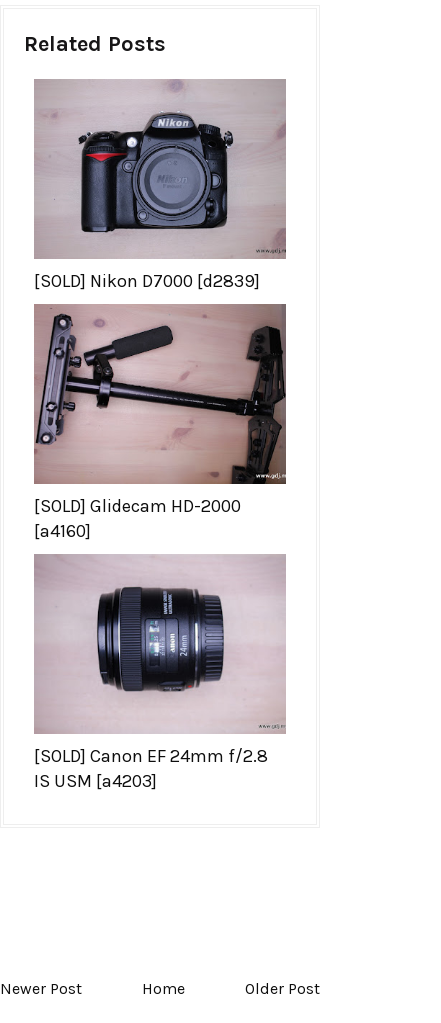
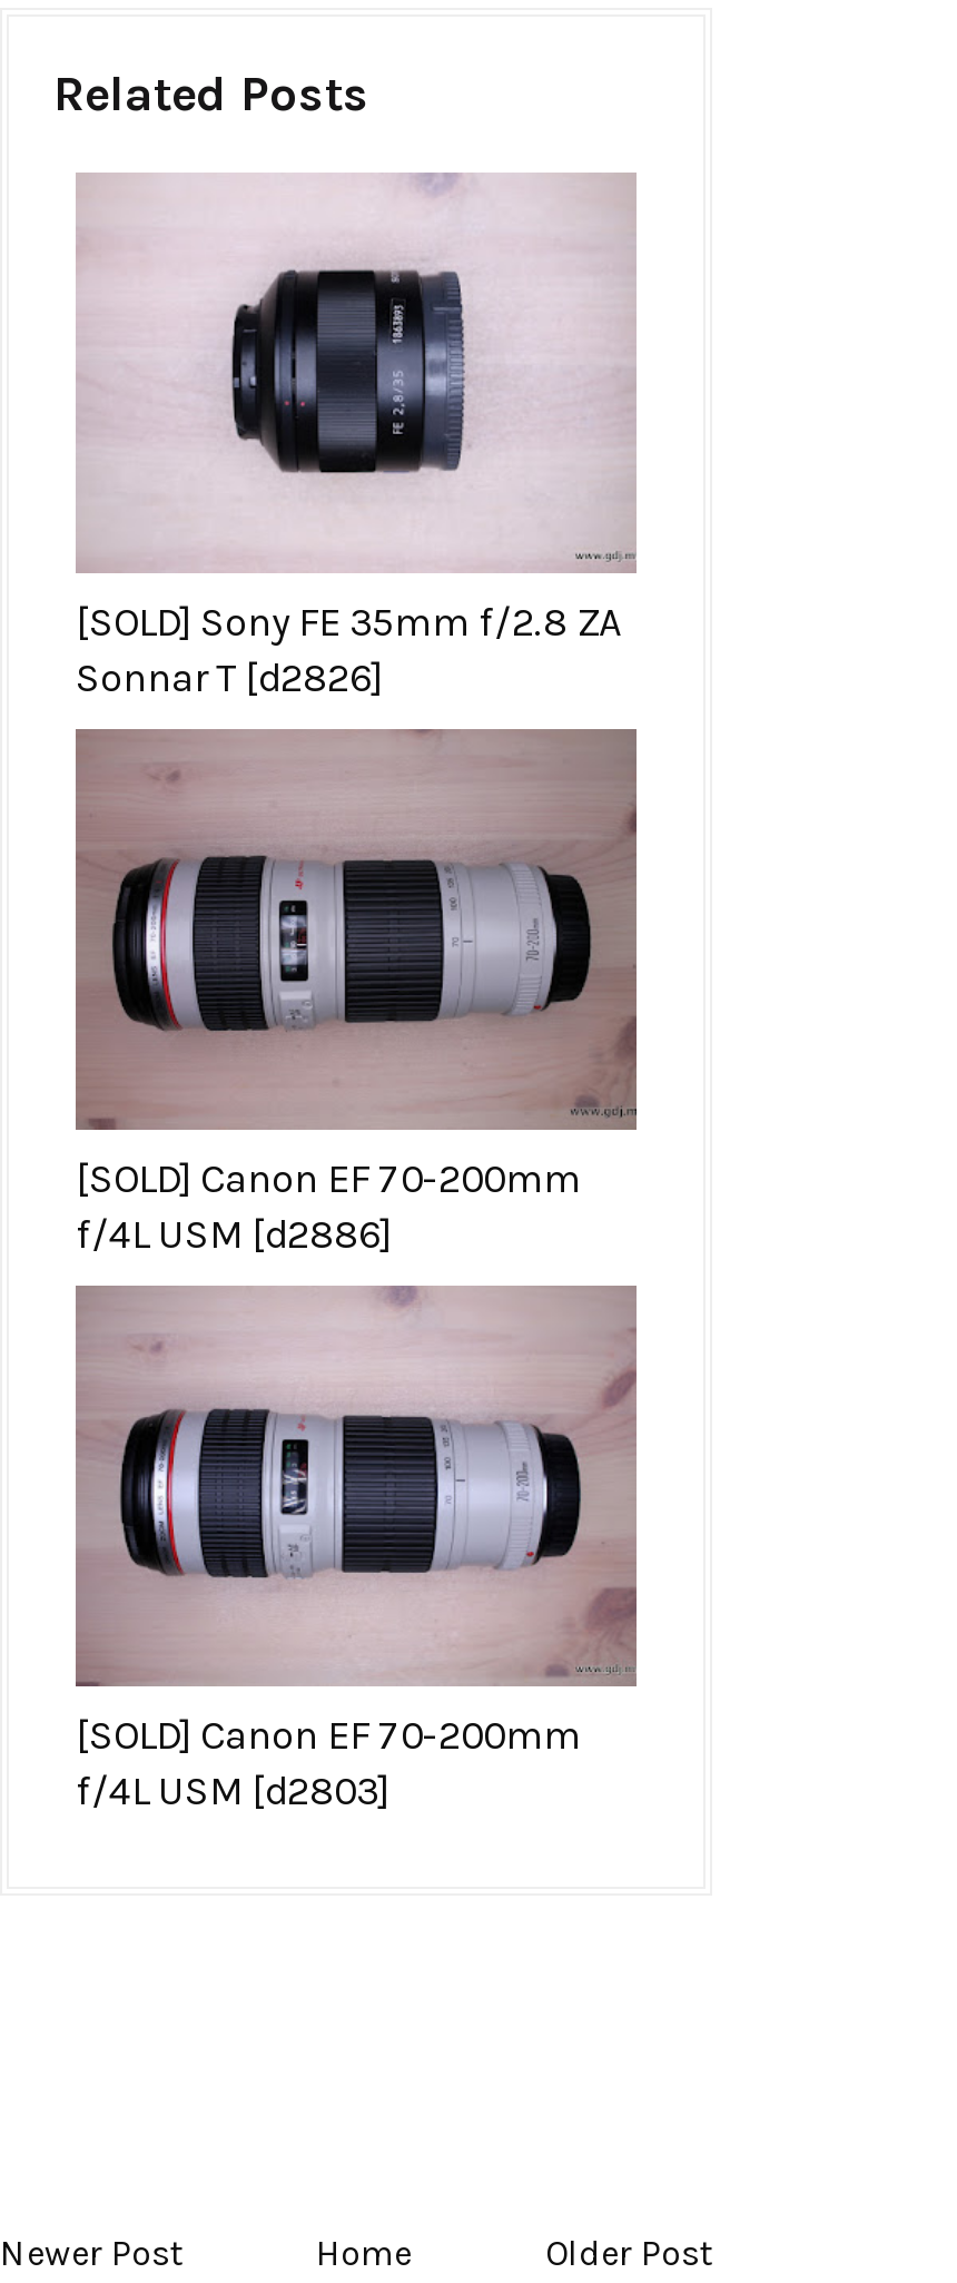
- [image]
- [SOLD] Nikon D7000 [d2839]
+ [image]
+ [SOLD] Sony FE 35mm f/2.8 ZA
+ Sonnar T [d2826]

- [image]
- [SOLD] Glidecam HD-2000
- [a4160]
+ [image]
+ [SOLD] Canon EF 70-200mm
+ f/4L USM [d2886]

- [image]
- [SOLD] Canon EF 24mm f/2.8
- IS USM [a4203]
+ [image]
+ [SOLD] Canon EF 70-200mm
+ f/4L USM [d2803]
